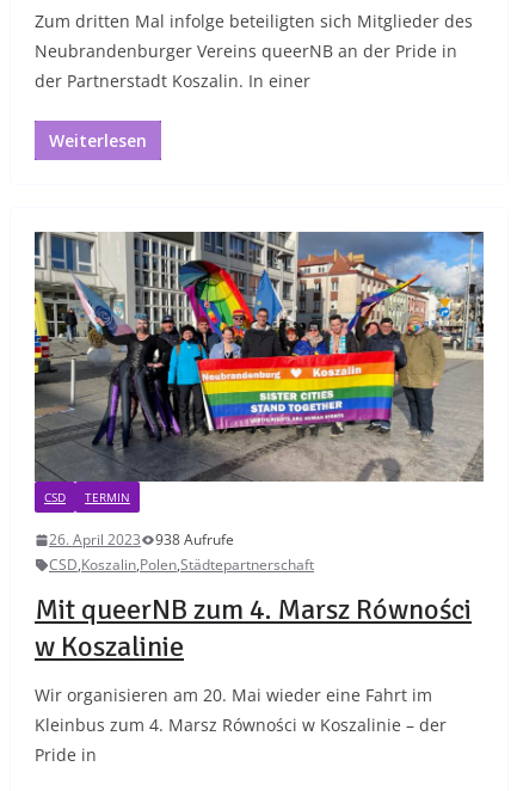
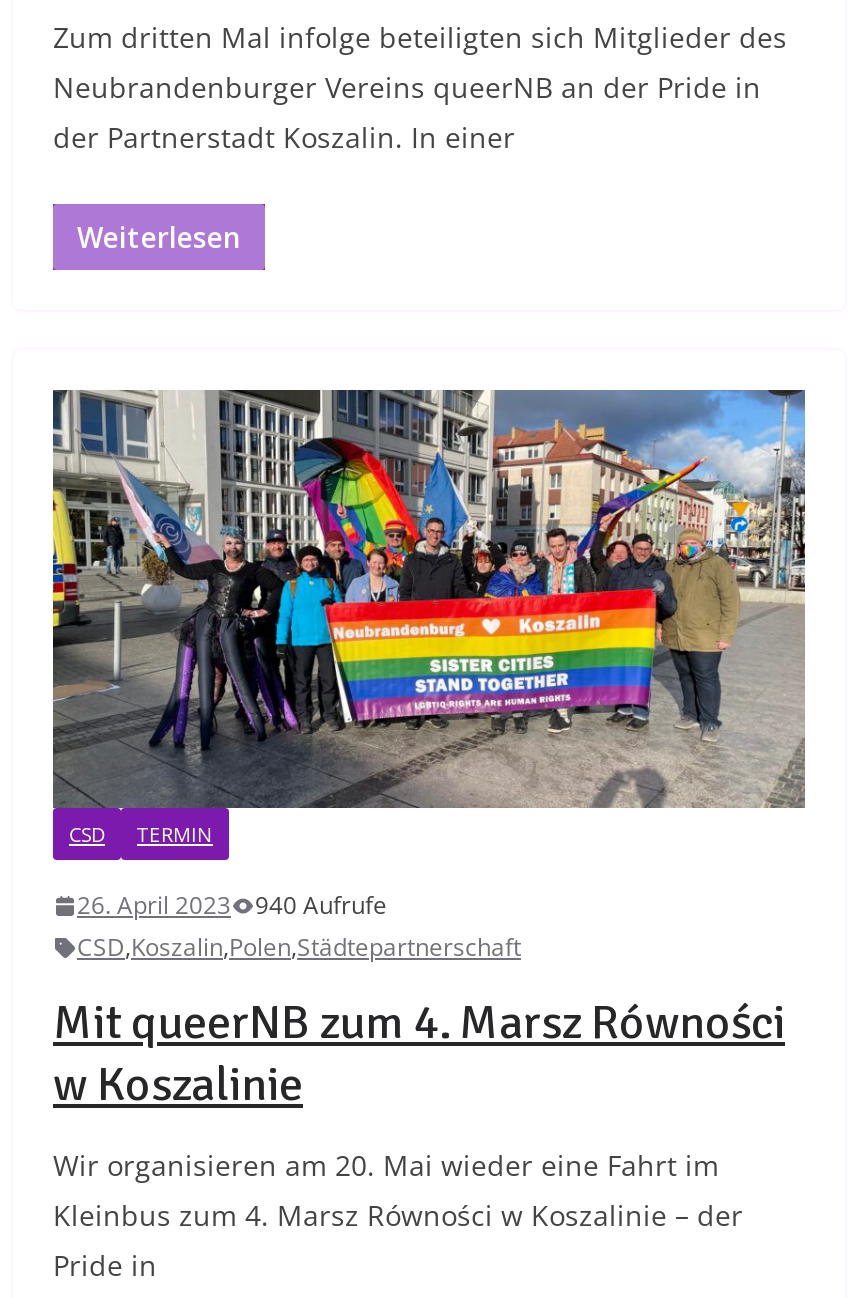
- 26. April 2023 938 Aufrufe
+ 26. April 2023 940 Aufrufe
